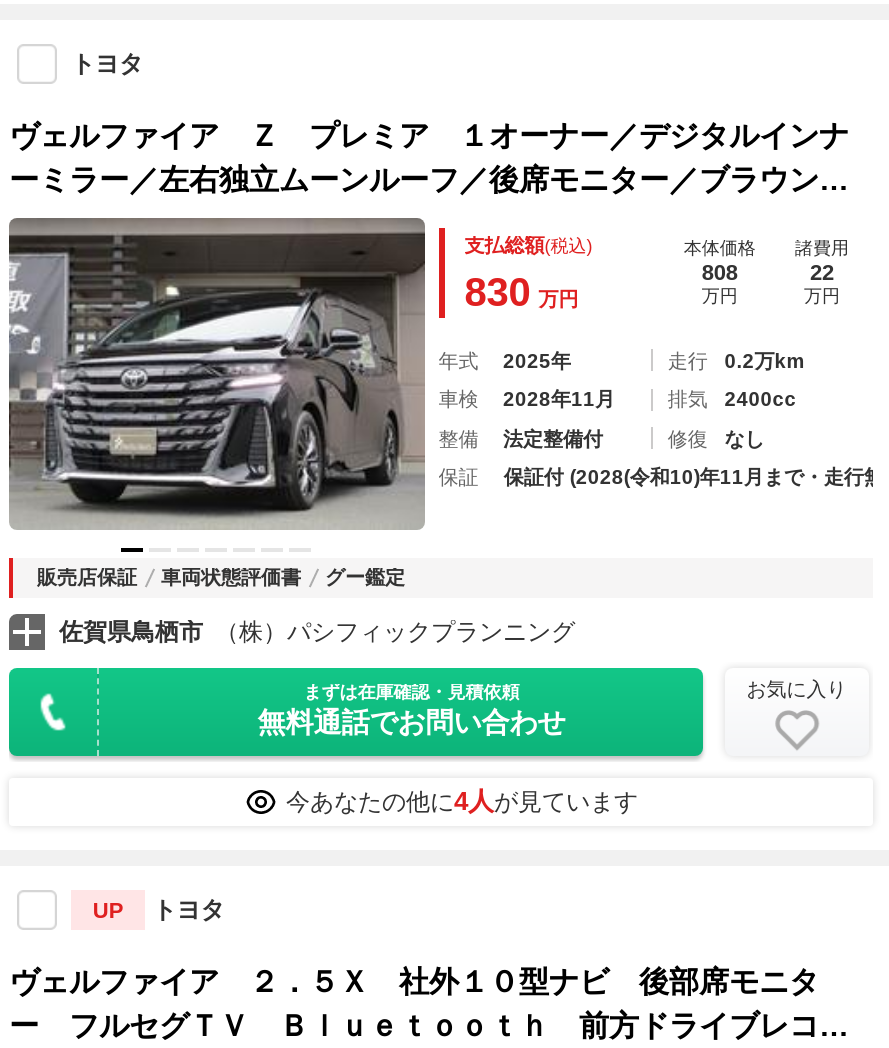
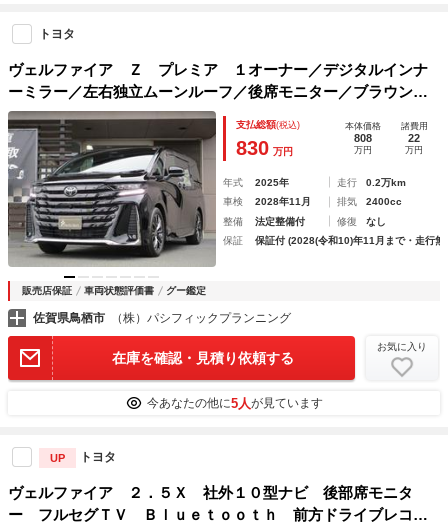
- まずは在庫確認・見積依頼
- 無料通話でお問い合わせ
+ 在庫を確認・見積り依頼する

- 今あなたの他に4人が見ています
+ 今あなたの他に5人が見ています
